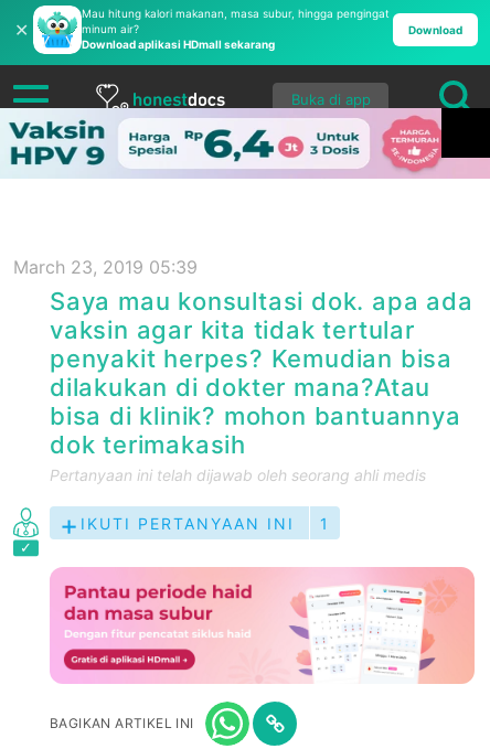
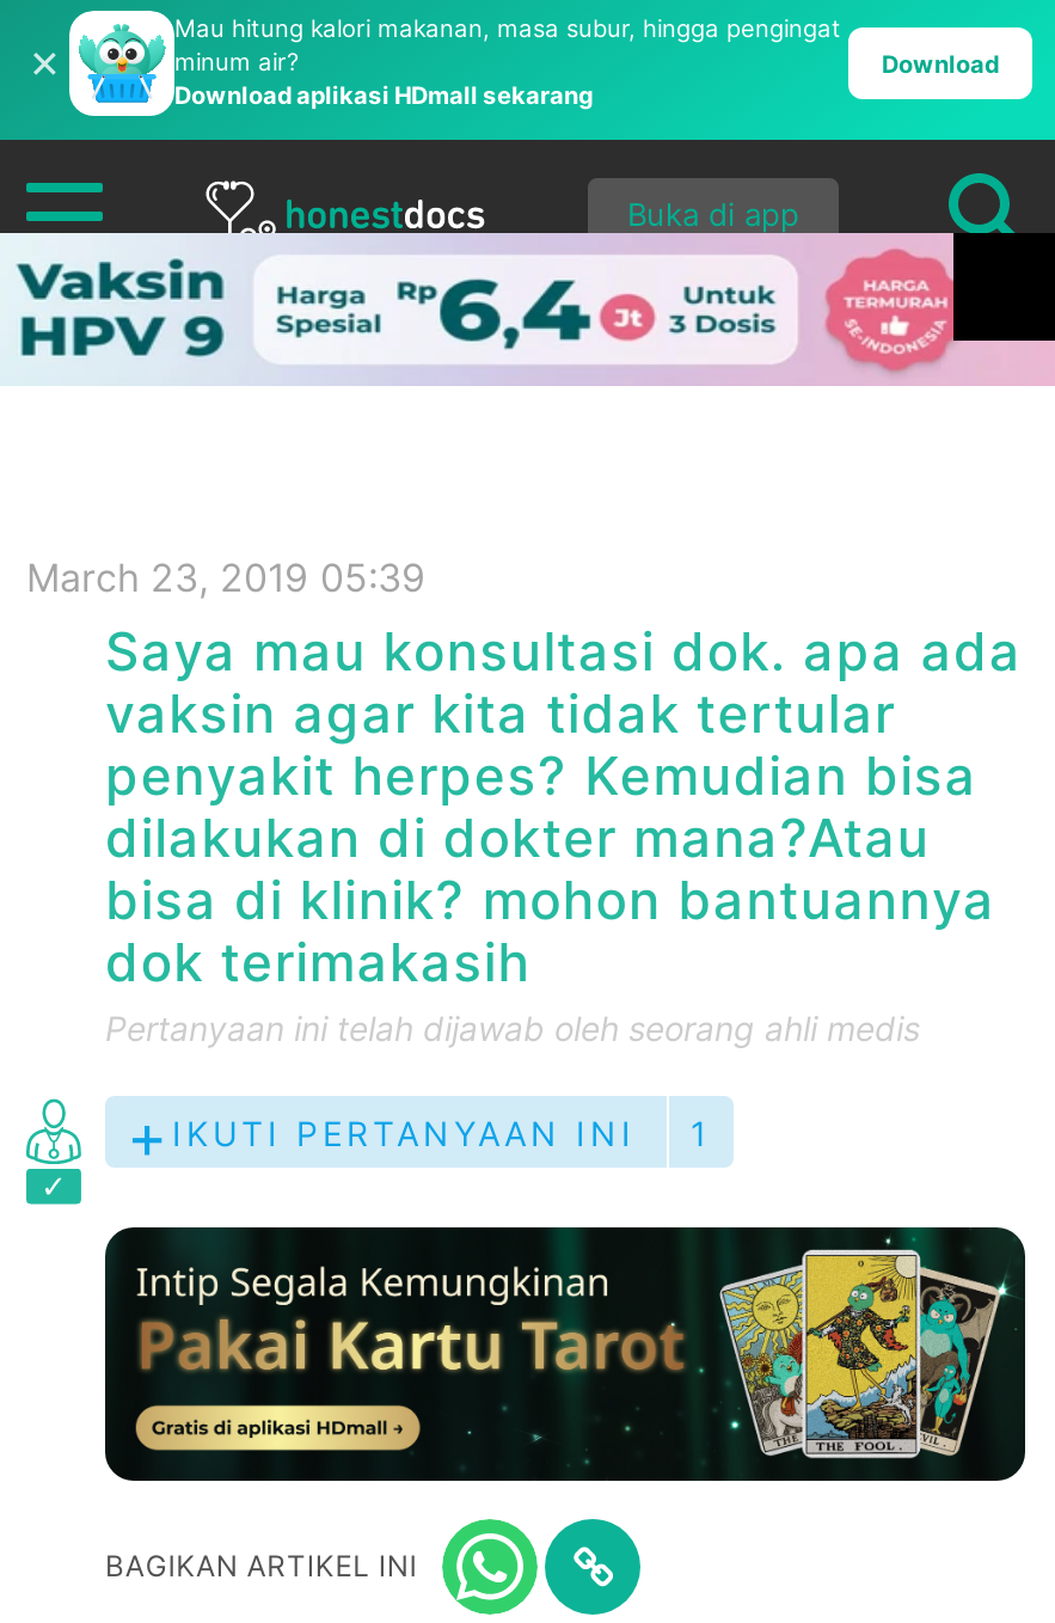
- [image]
+ [image]
